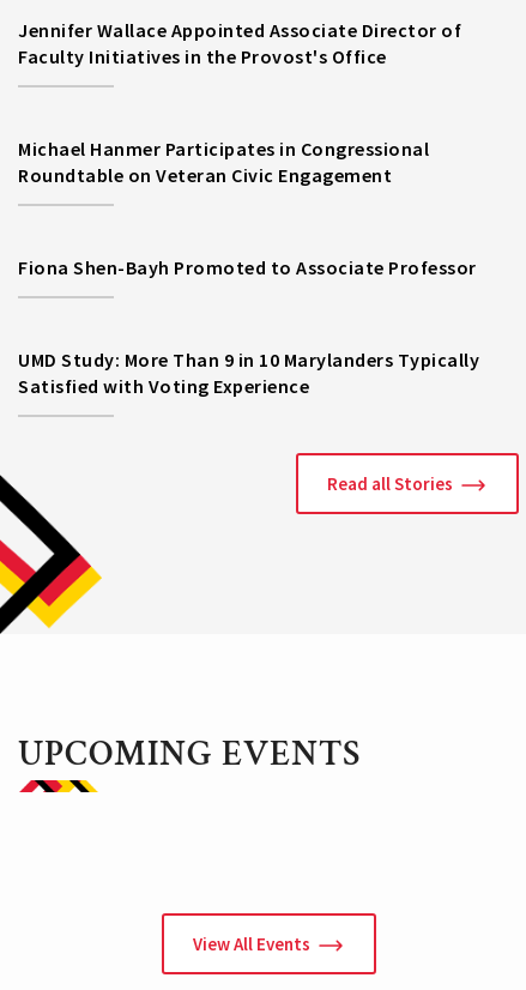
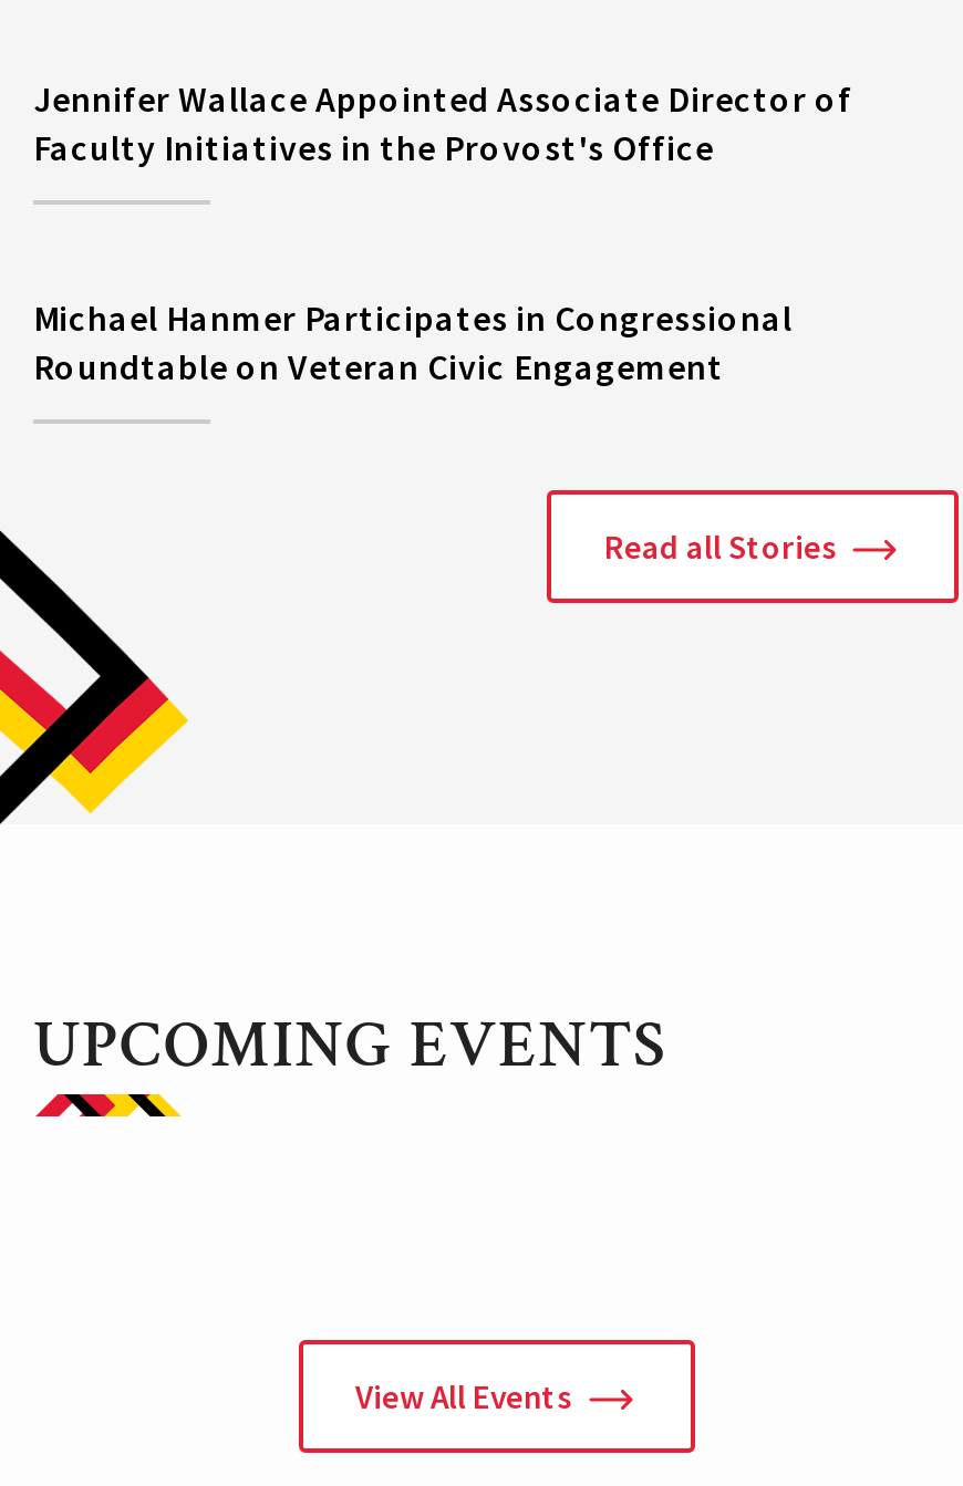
- Fiona Shen-Bayh Promoted to Associate Professor

- UMD Study: More Than 9 in 10 Marylanders Typically
- Satisfied with Voting Experience
